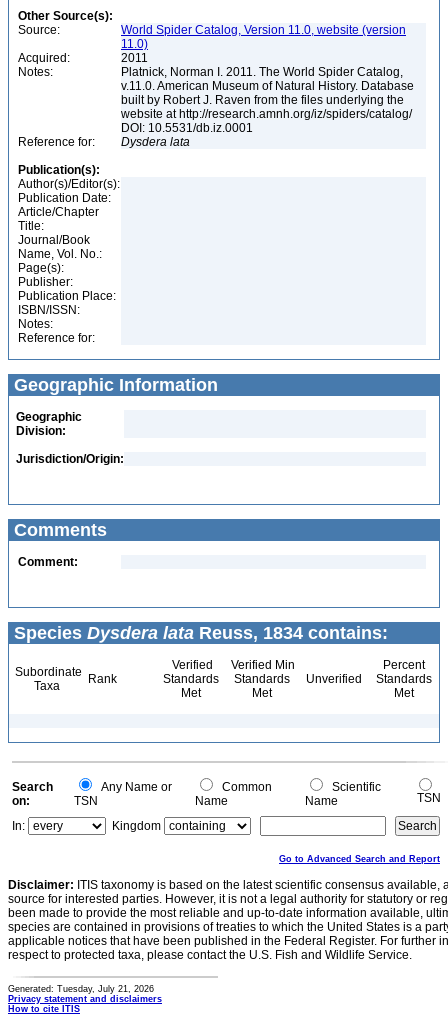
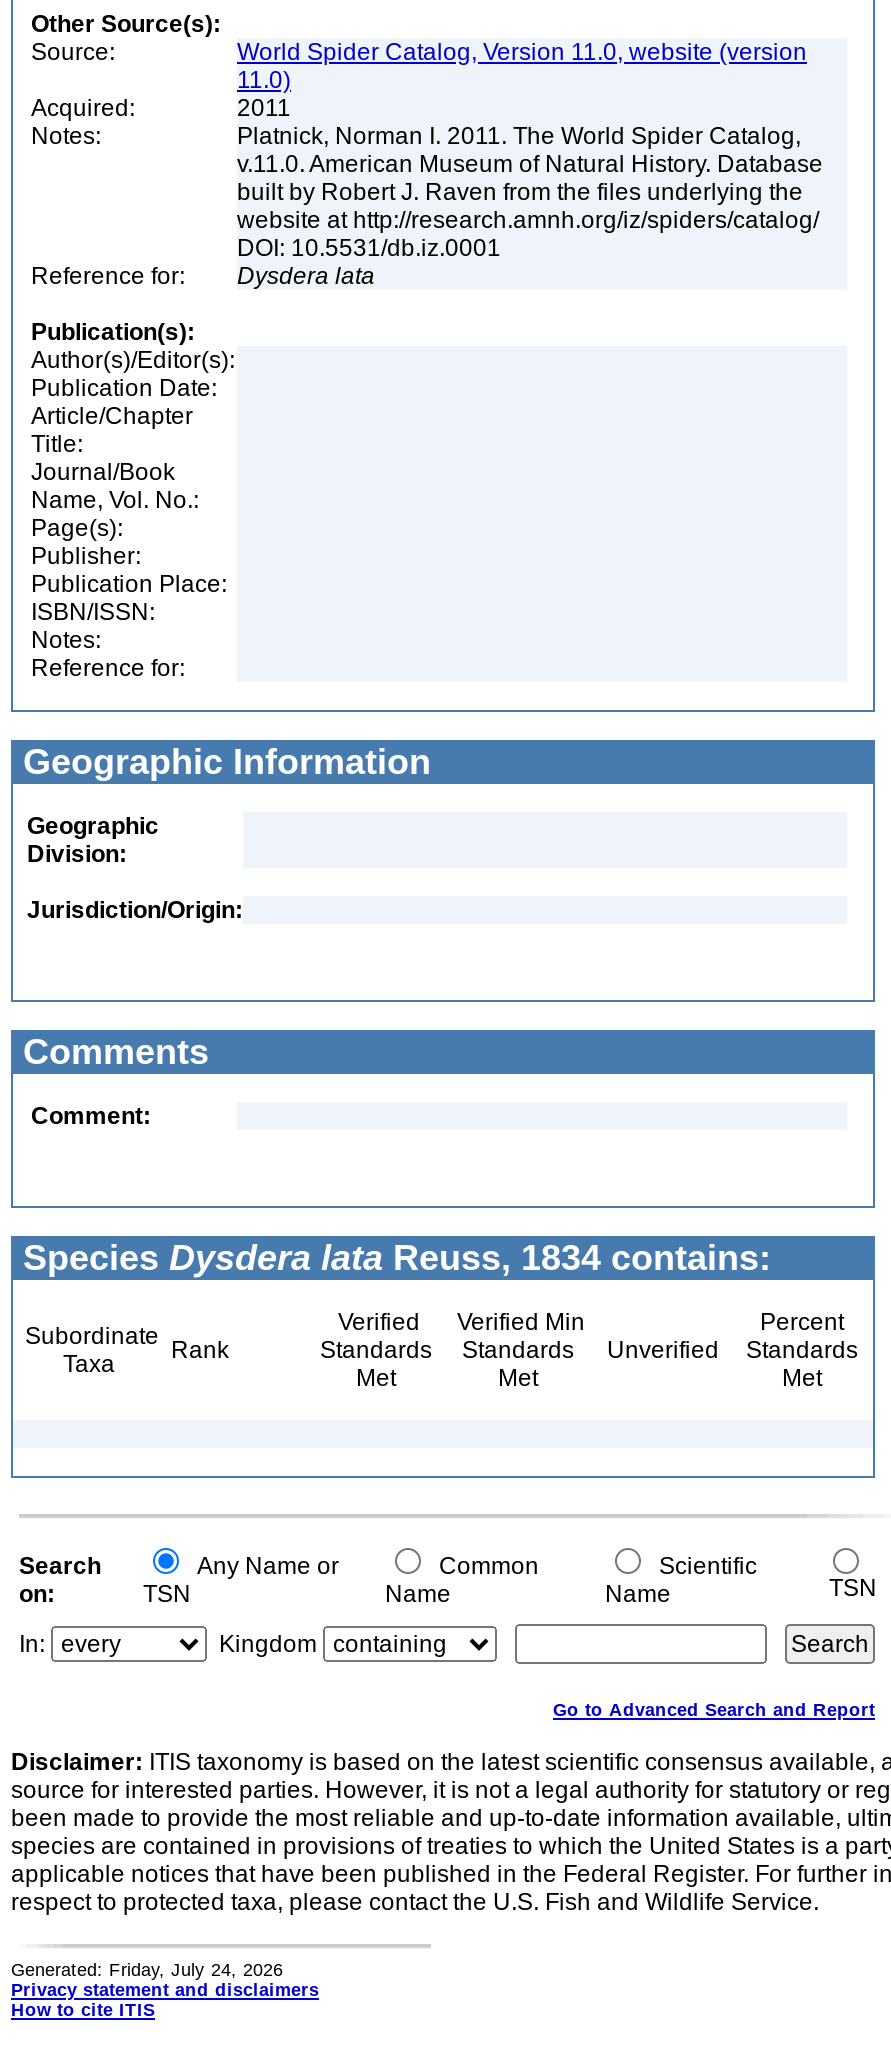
- Generated: Tuesday, July 21, 2026
+ Generated: Friday, July 24, 2026
